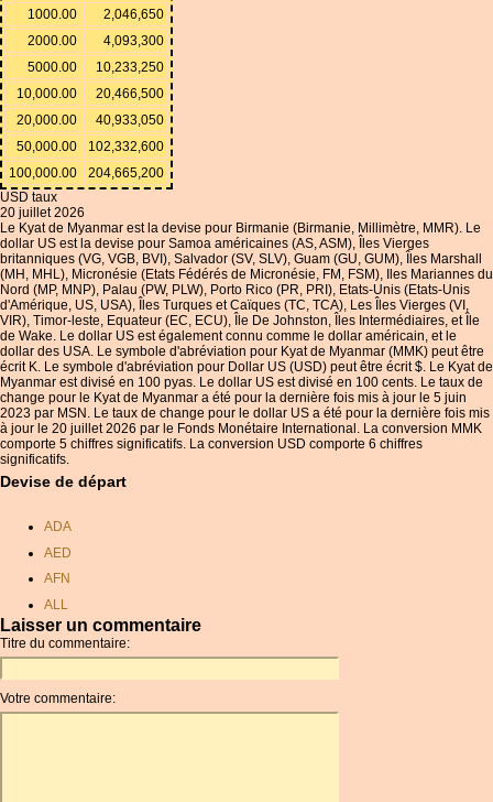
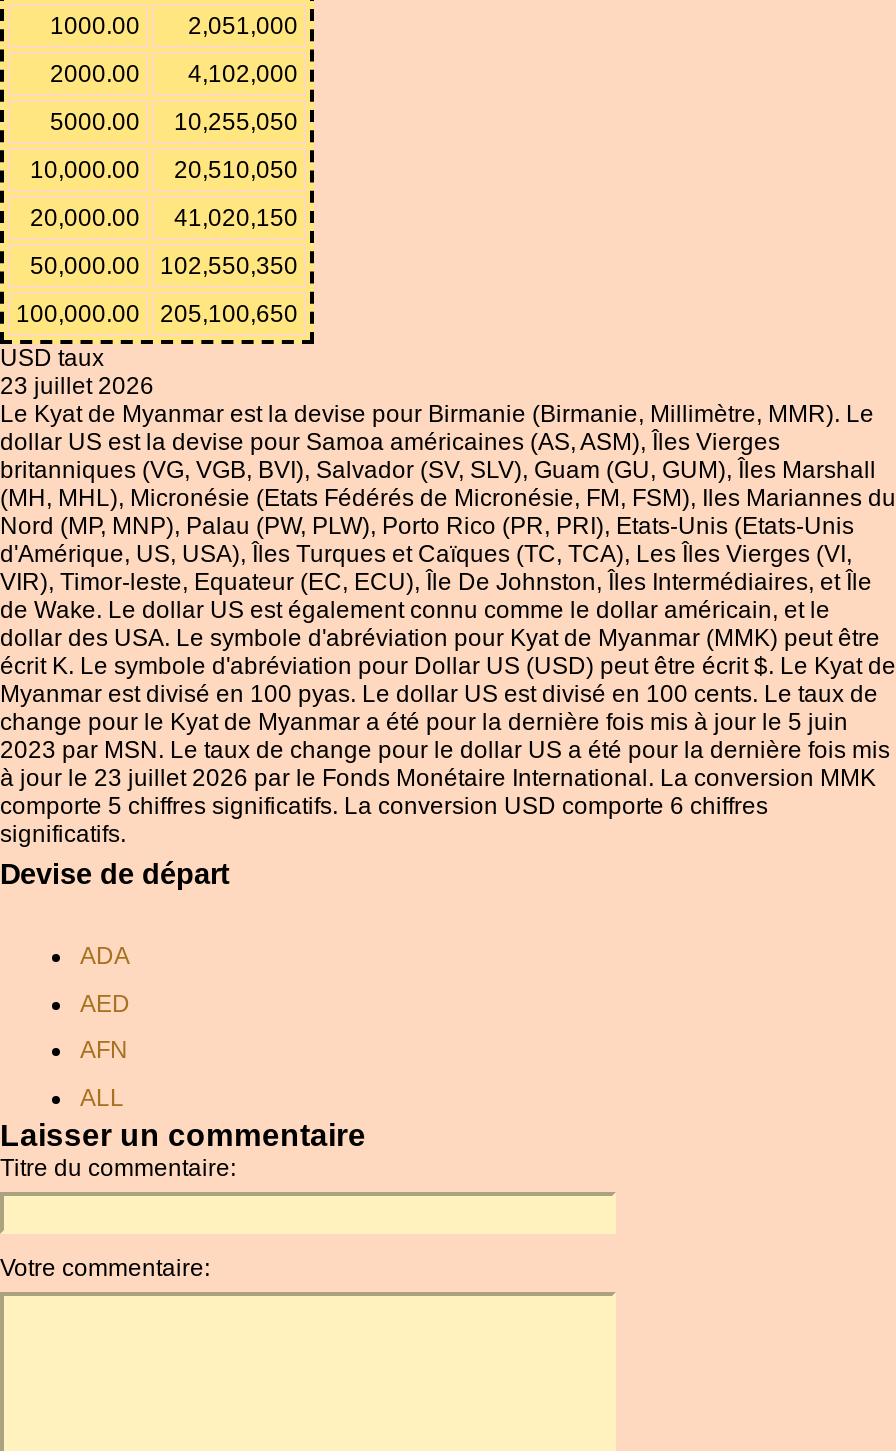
- 1000.00 2,046,650
+ 1000.00 2,051,000

- 2000.00 4,093,300
+ 2000.00 4,102,000

- 5000.00 10,233,250
+ 5000.00 10,255,050

- 10,000.00 20,466,500
+ 10,000.00 20,510,050

- 20,000.00 40,933,050
+ 20,000.00 41,020,150

- 50,000.00 102,332,600
+ 50,000.00 102,550,350

- 100,000.00 204,665,200
+ 100,000.00 205,100,650

- 20 juillet 2026
+ 23 juillet 2026

- à jour le 20 juillet 2026 par le Fonds Monétaire International. La conversion MMK
+ à jour le 23 juillet 2026 par le Fonds Monétaire International. La conversion MMK
